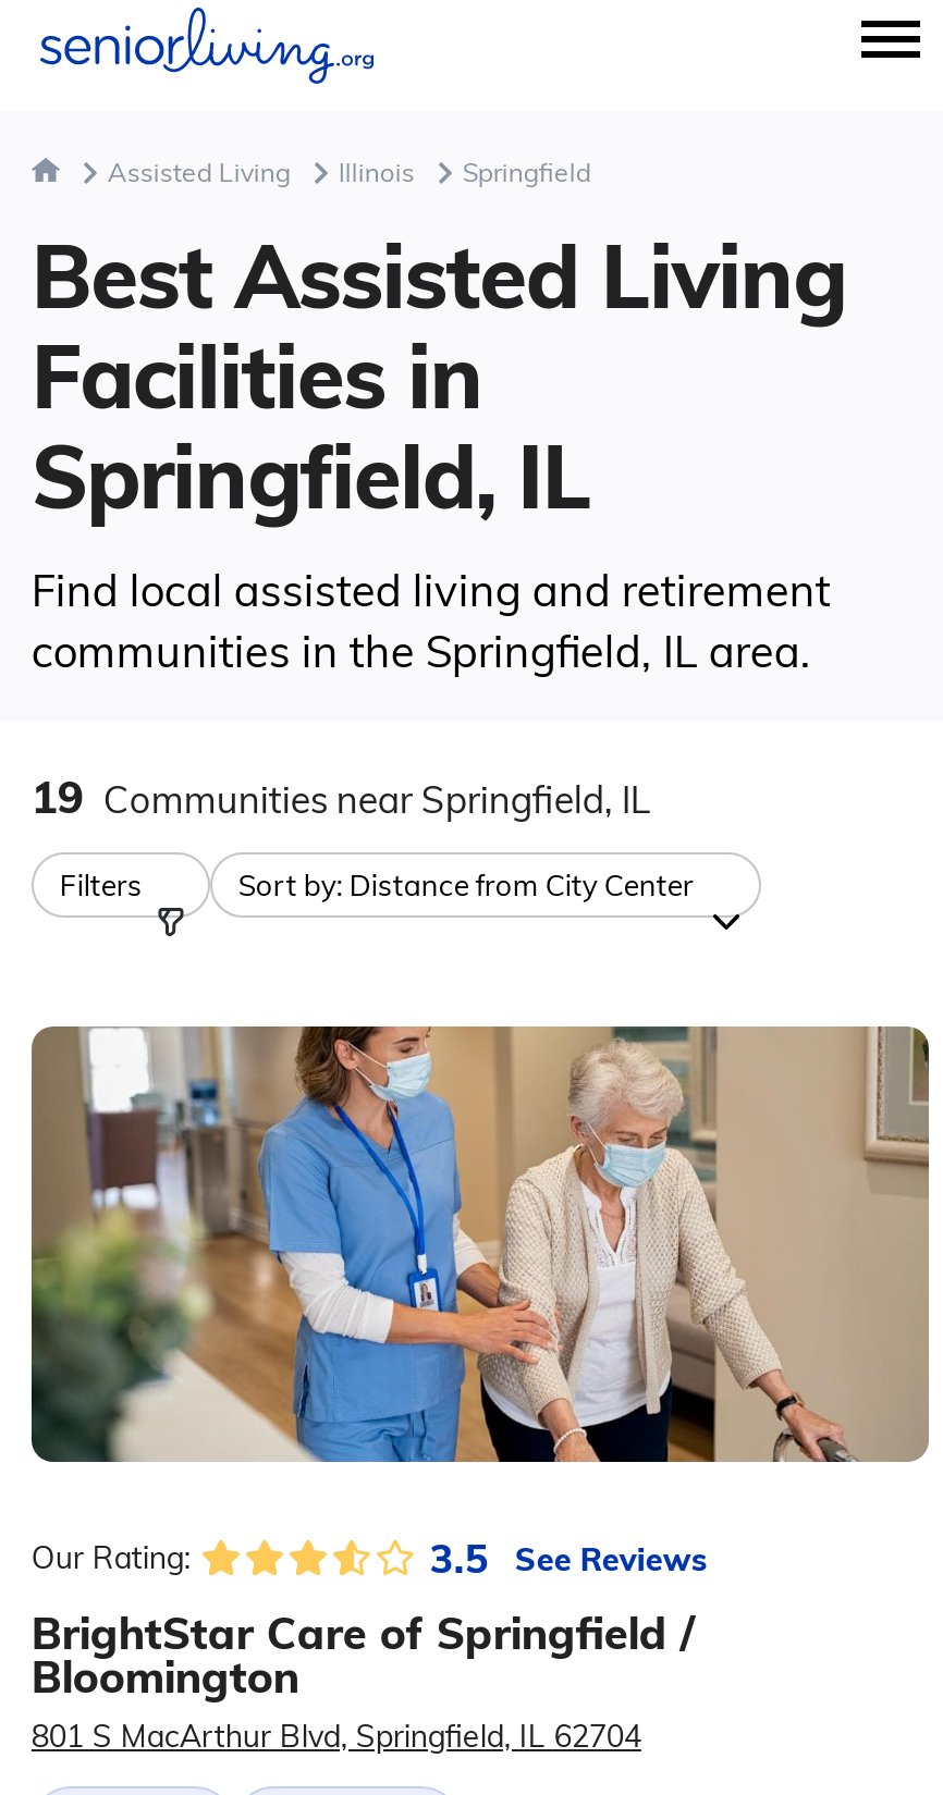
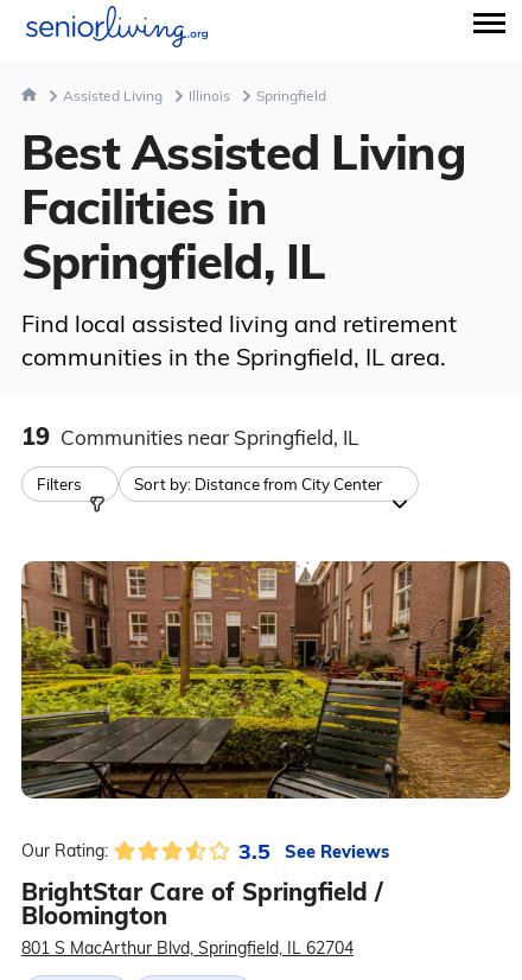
- [image]
+ [image]
